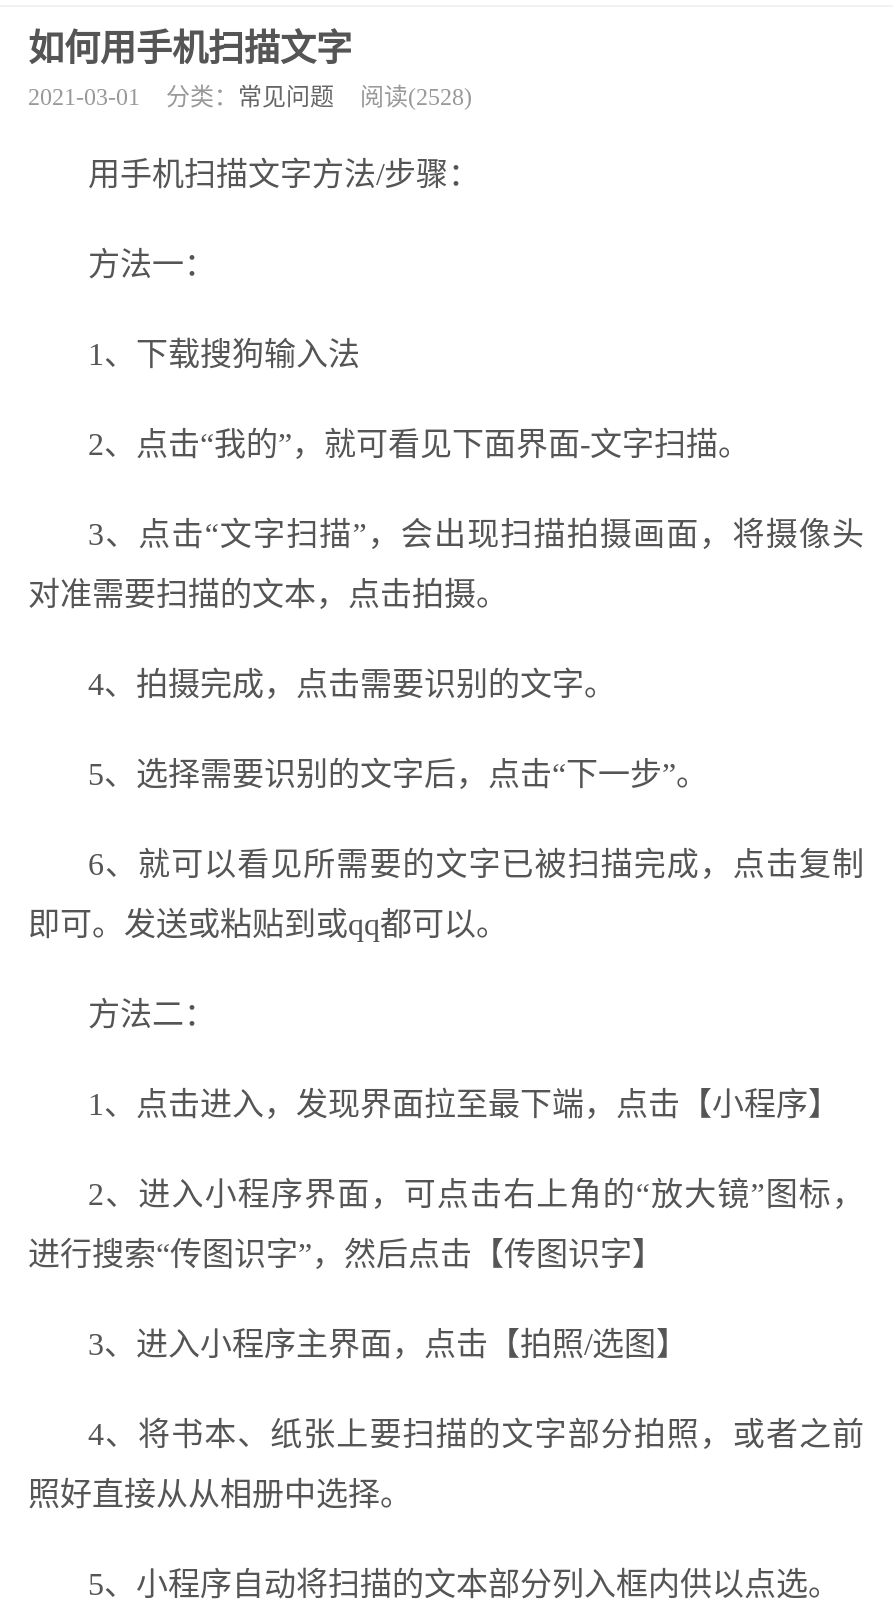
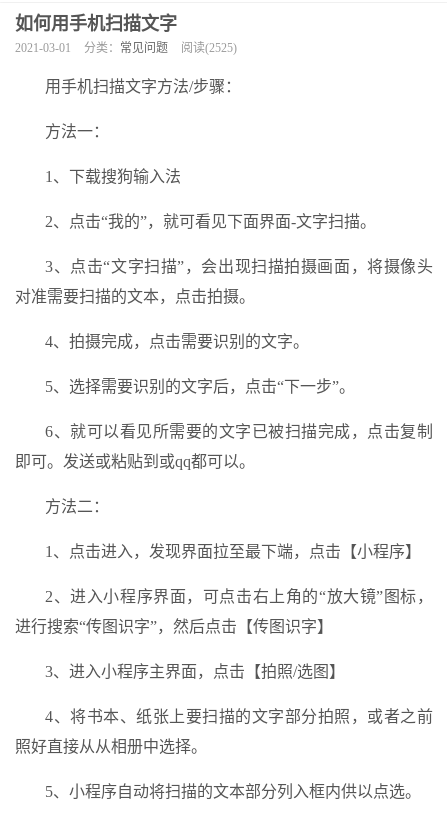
- 2021-03-01 分类：常见问题 阅读(2528)
+ 2021-03-01 分类：常见问题 阅读(2525)
